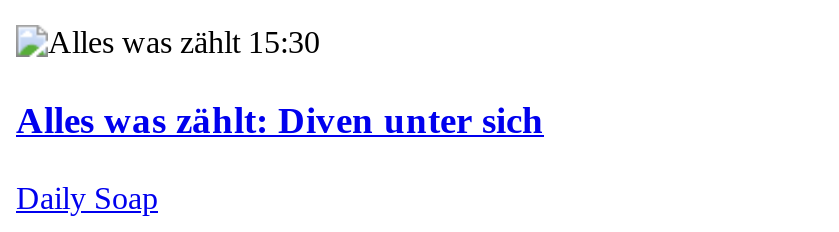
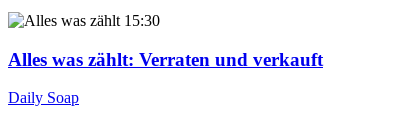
- Alles was zählt: Diven unter sich
+ Alles was zählt: Verraten und verkauft
